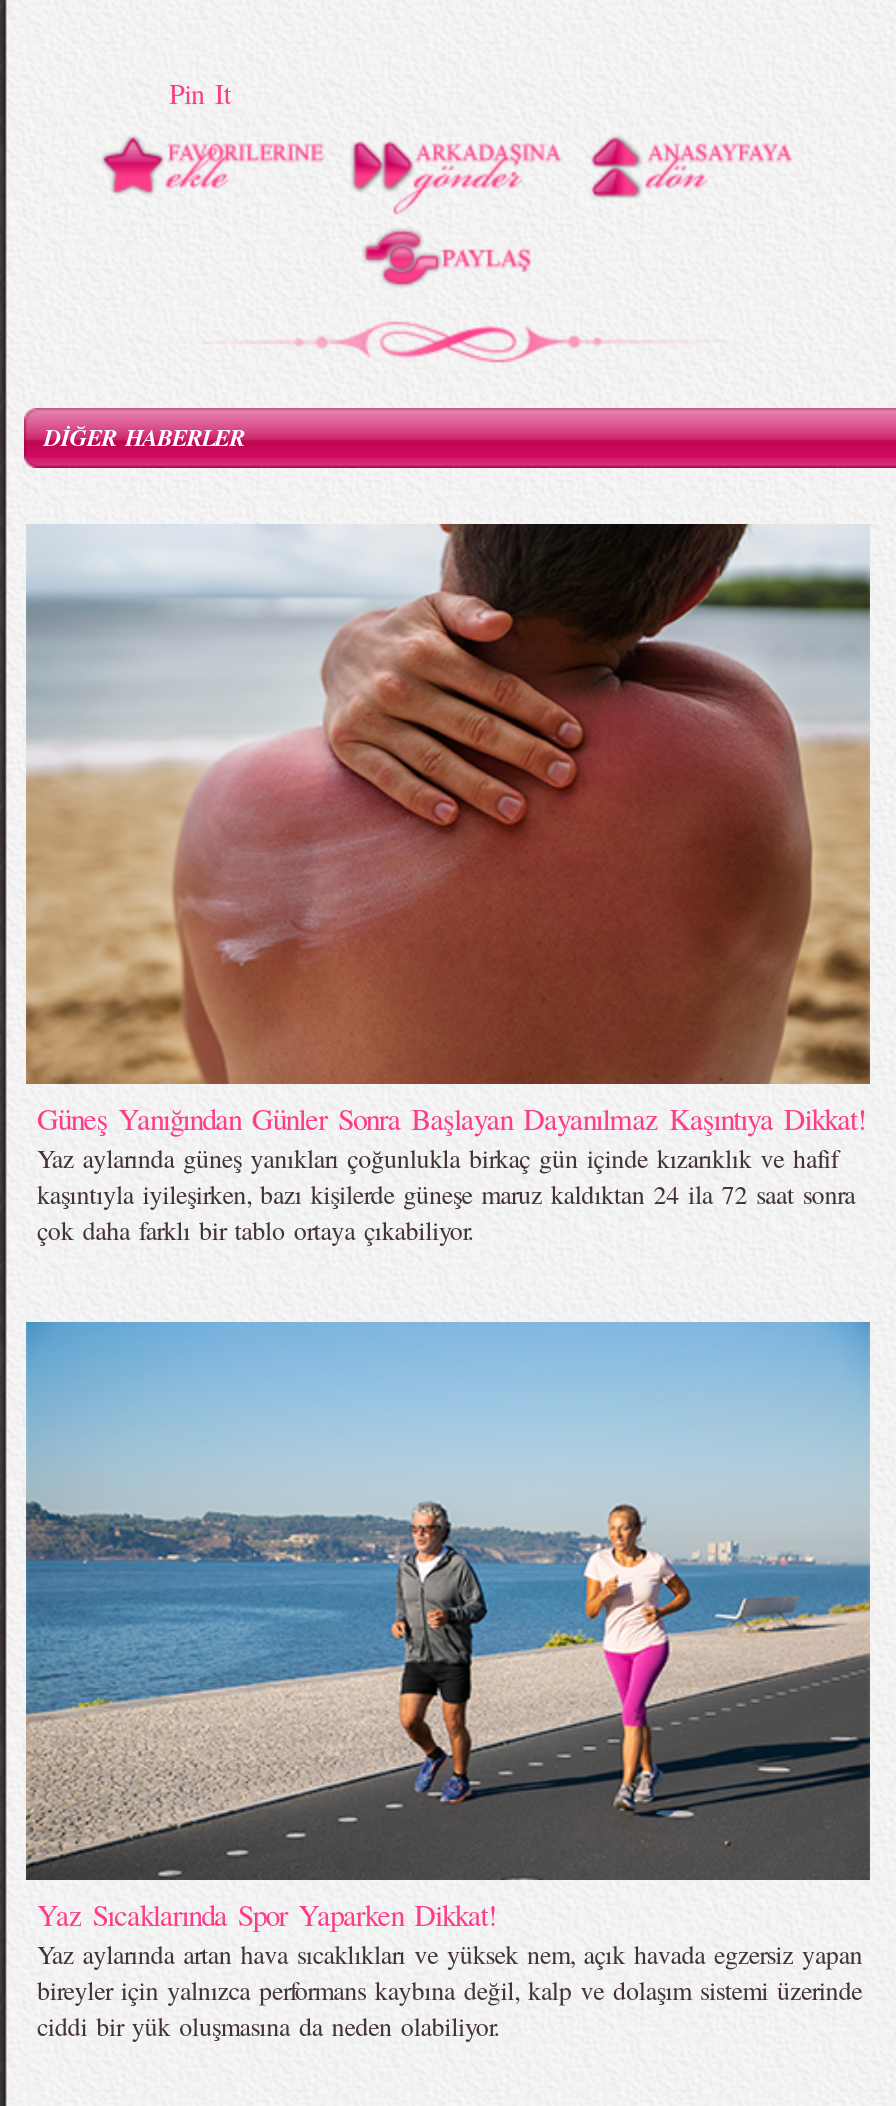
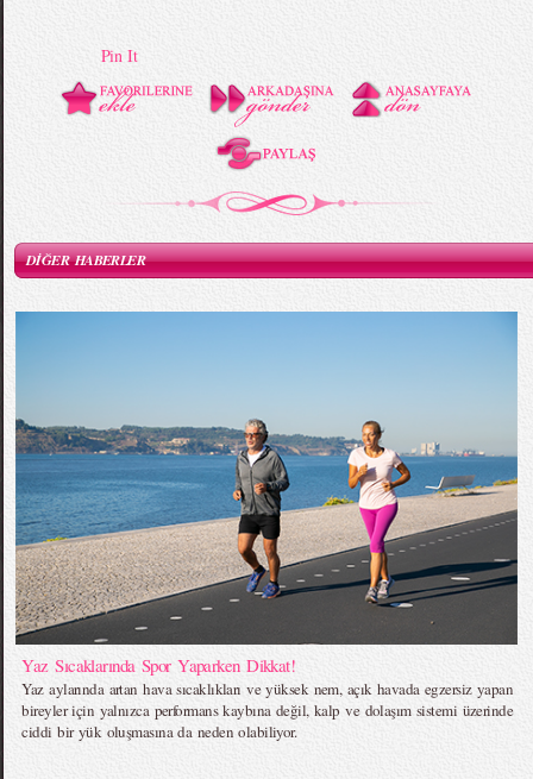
- [image]
- Güneş Yanığından Günler Sonra Başlayan Dayanılmaz Kaşıntıya Dikkat!
- Yaz aylarında güneş yanıkları çoğunlukla birkaç gün içinde kızarıklık ve hafif
- kaşıntıyla iyileşirken, bazı kişilerde güneşe maruz kaldıktan 24 ila 72 saat sonra
- çok daha farklı bir tablo ortaya çıkabiliyor.
